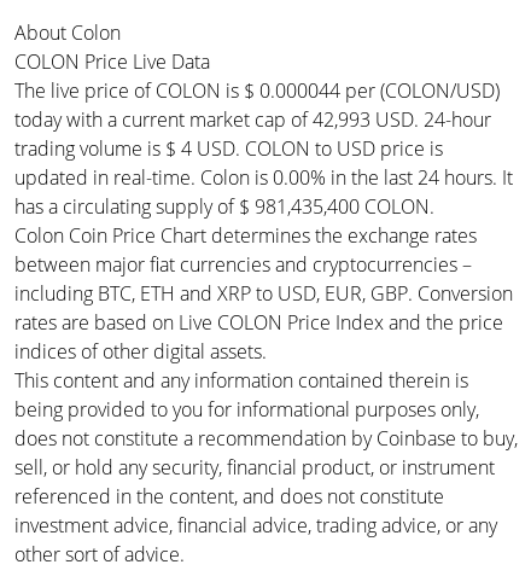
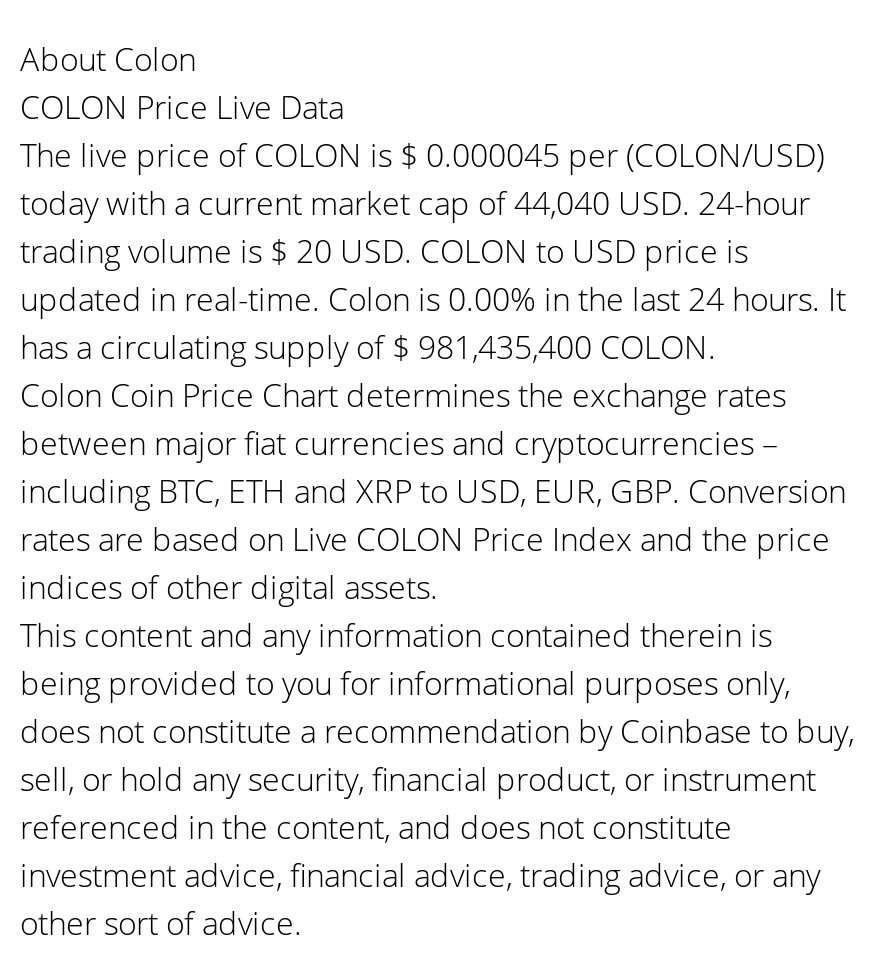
- The live price of COLON is $ 0.000044 per (COLON/USD)
+ The live price of COLON is $ 0.000045 per (COLON/USD)

- today with a current market cap of 42,993 USD. 24-hour
+ today with a current market cap of 44,040 USD. 24-hour

- trading volume is $ 4 USD. COLON to USD price is
+ trading volume is $ 20 USD. COLON to USD price is
